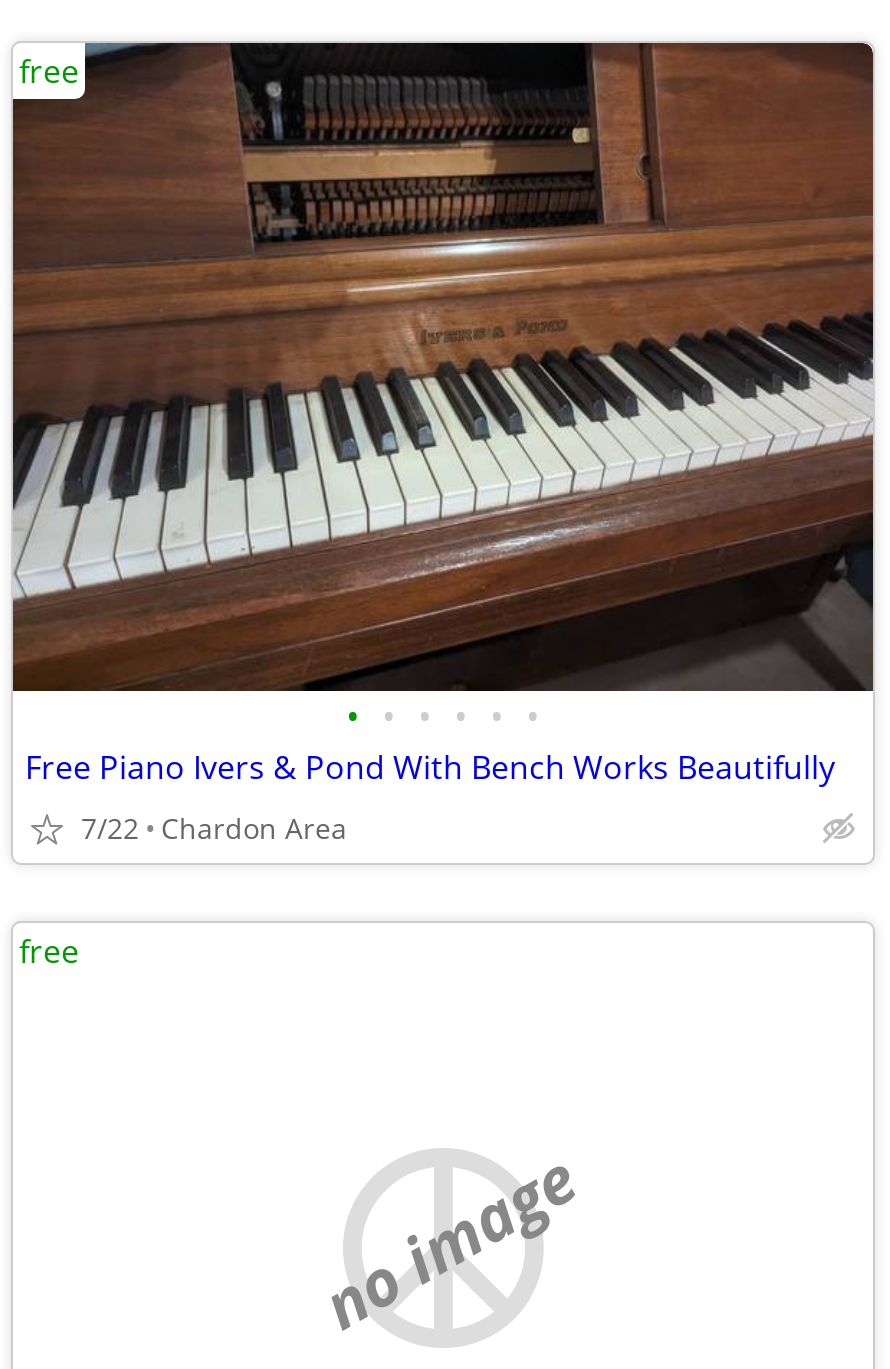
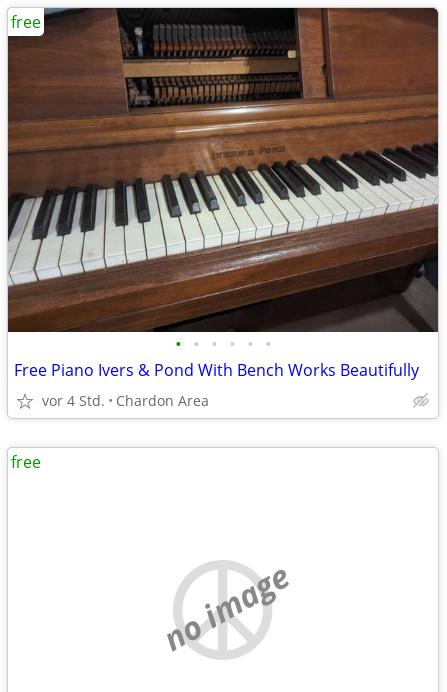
- 7/22 Chardon Area
+ vor 4 Std. Chardon Area
